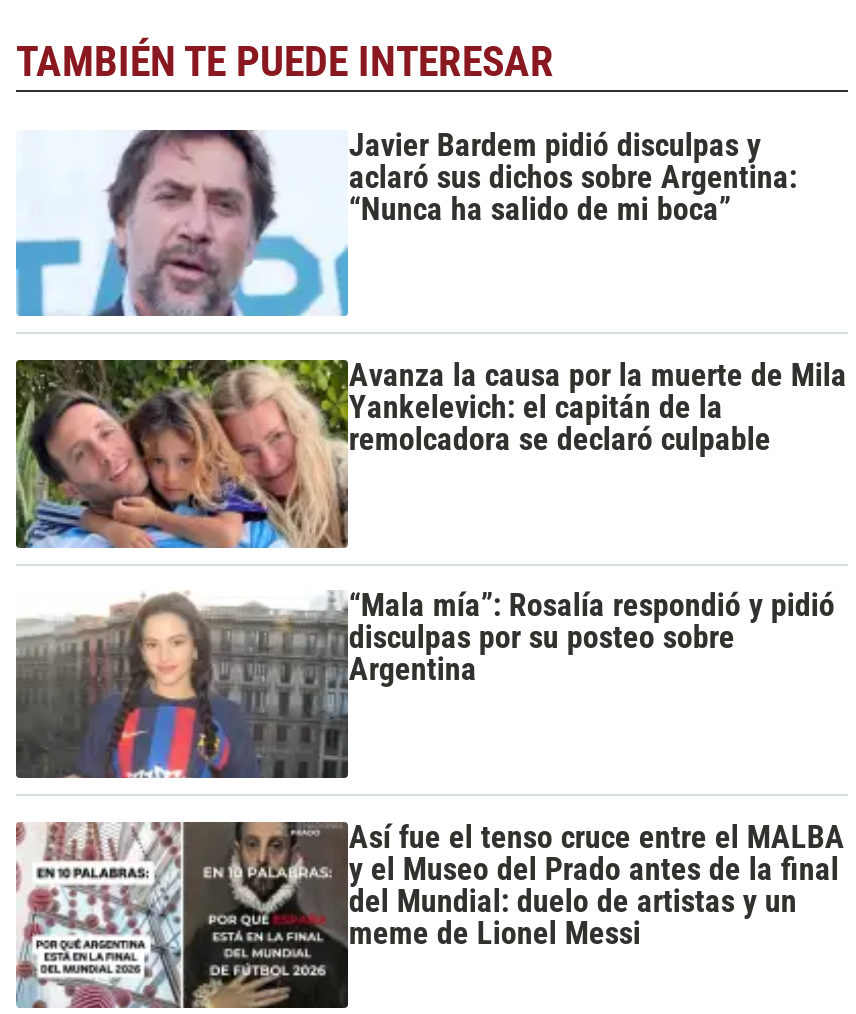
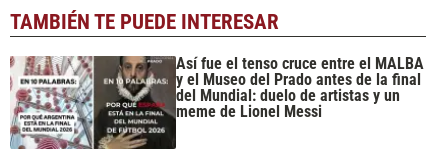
- [image]
- Javier Bardem pidió disculpas y
- aclaró sus dichos sobre Argentina:
- “Nunca ha salido de mi boca”

- [image]
- Avanza la causa por la muerte de Mila
- Yankelevich: el capitán de la
- remolcadora se declaró culpable

- [image]
- “Mala mía”: Rosalía respondió y pidió
- disculpas por su posteo sobre
- Argentina
